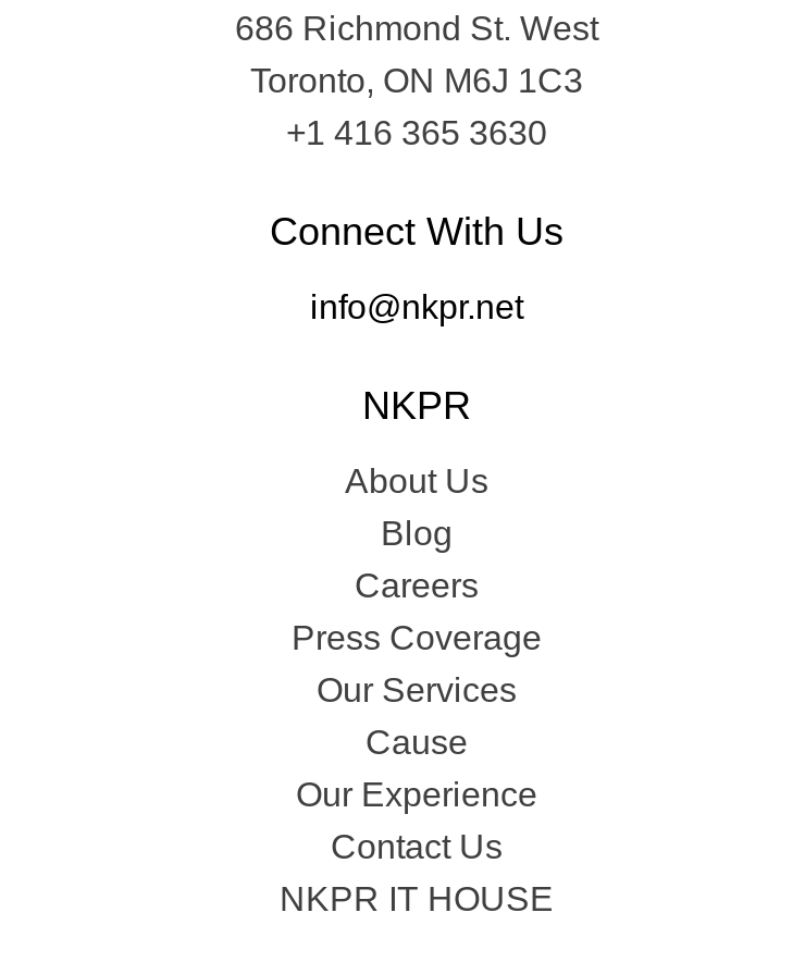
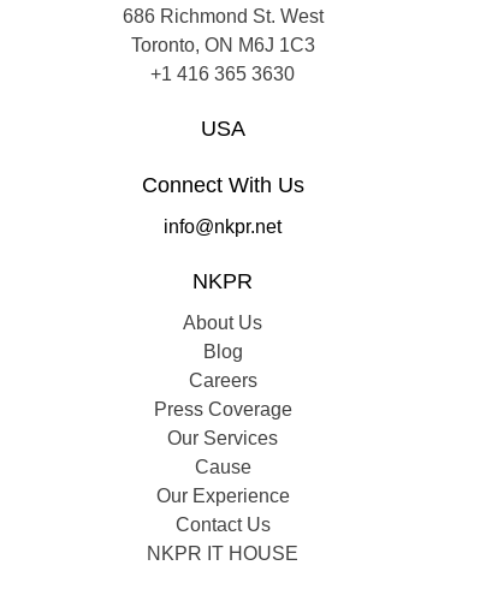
+ USA
